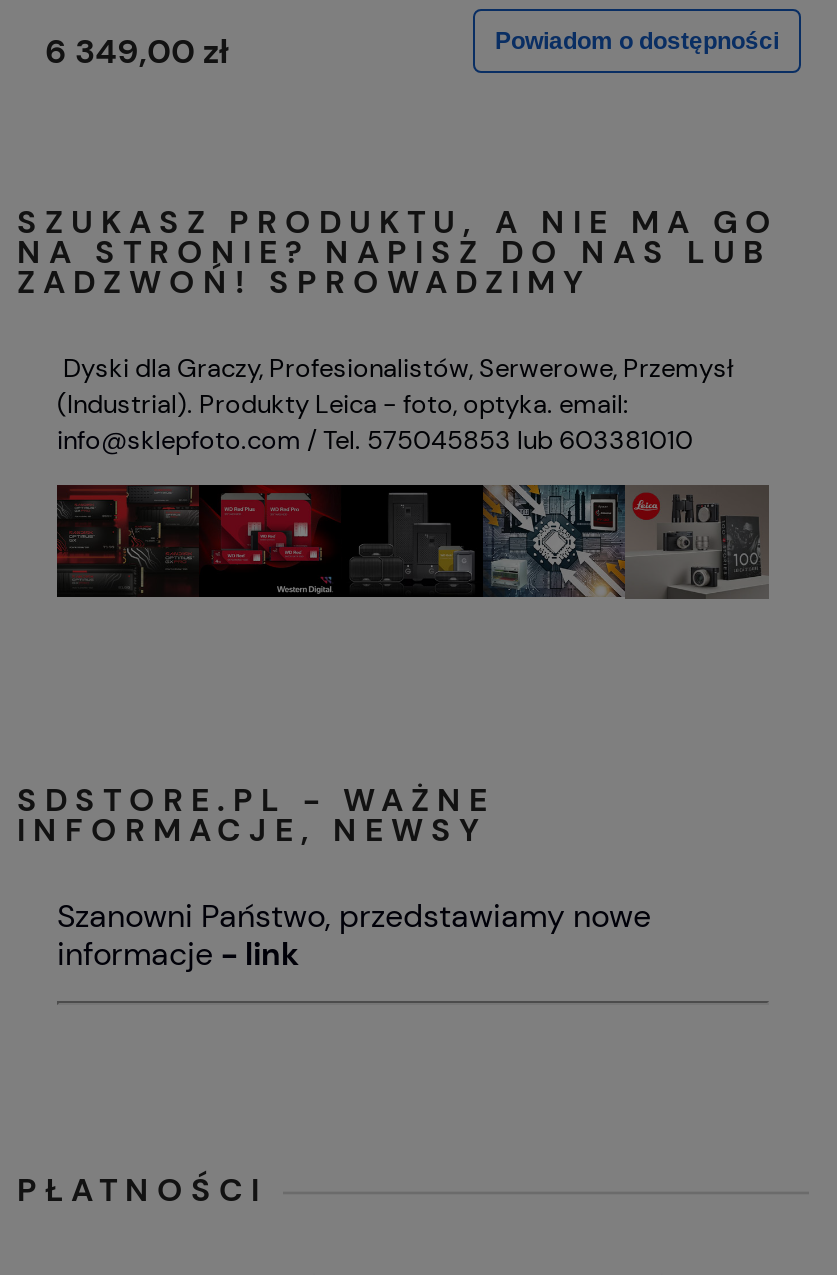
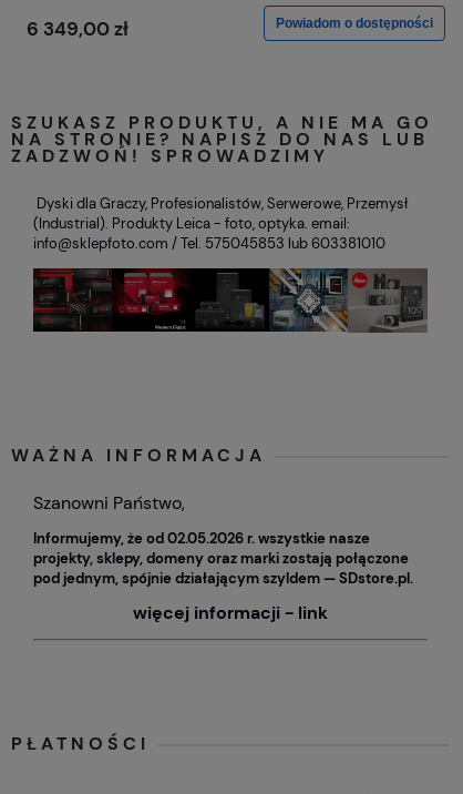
- SDSTORE.PL - WAŻNE
- INFORMACJE, NEWSY
- Szanowni Państwo, przedstawiamy nowe
- informacje - link
+ WAŻNA INFORMACJA
+ Szanowni Państwo,
+ Informujemy, że od 02.05.2026 r. wszystkie nasze
+ projekty, sklepy, domeny oraz marki zostają połączone
+ pod jednym, spójnie działającym szyldem — SDstore.pl.
+ więcej informacji - link
